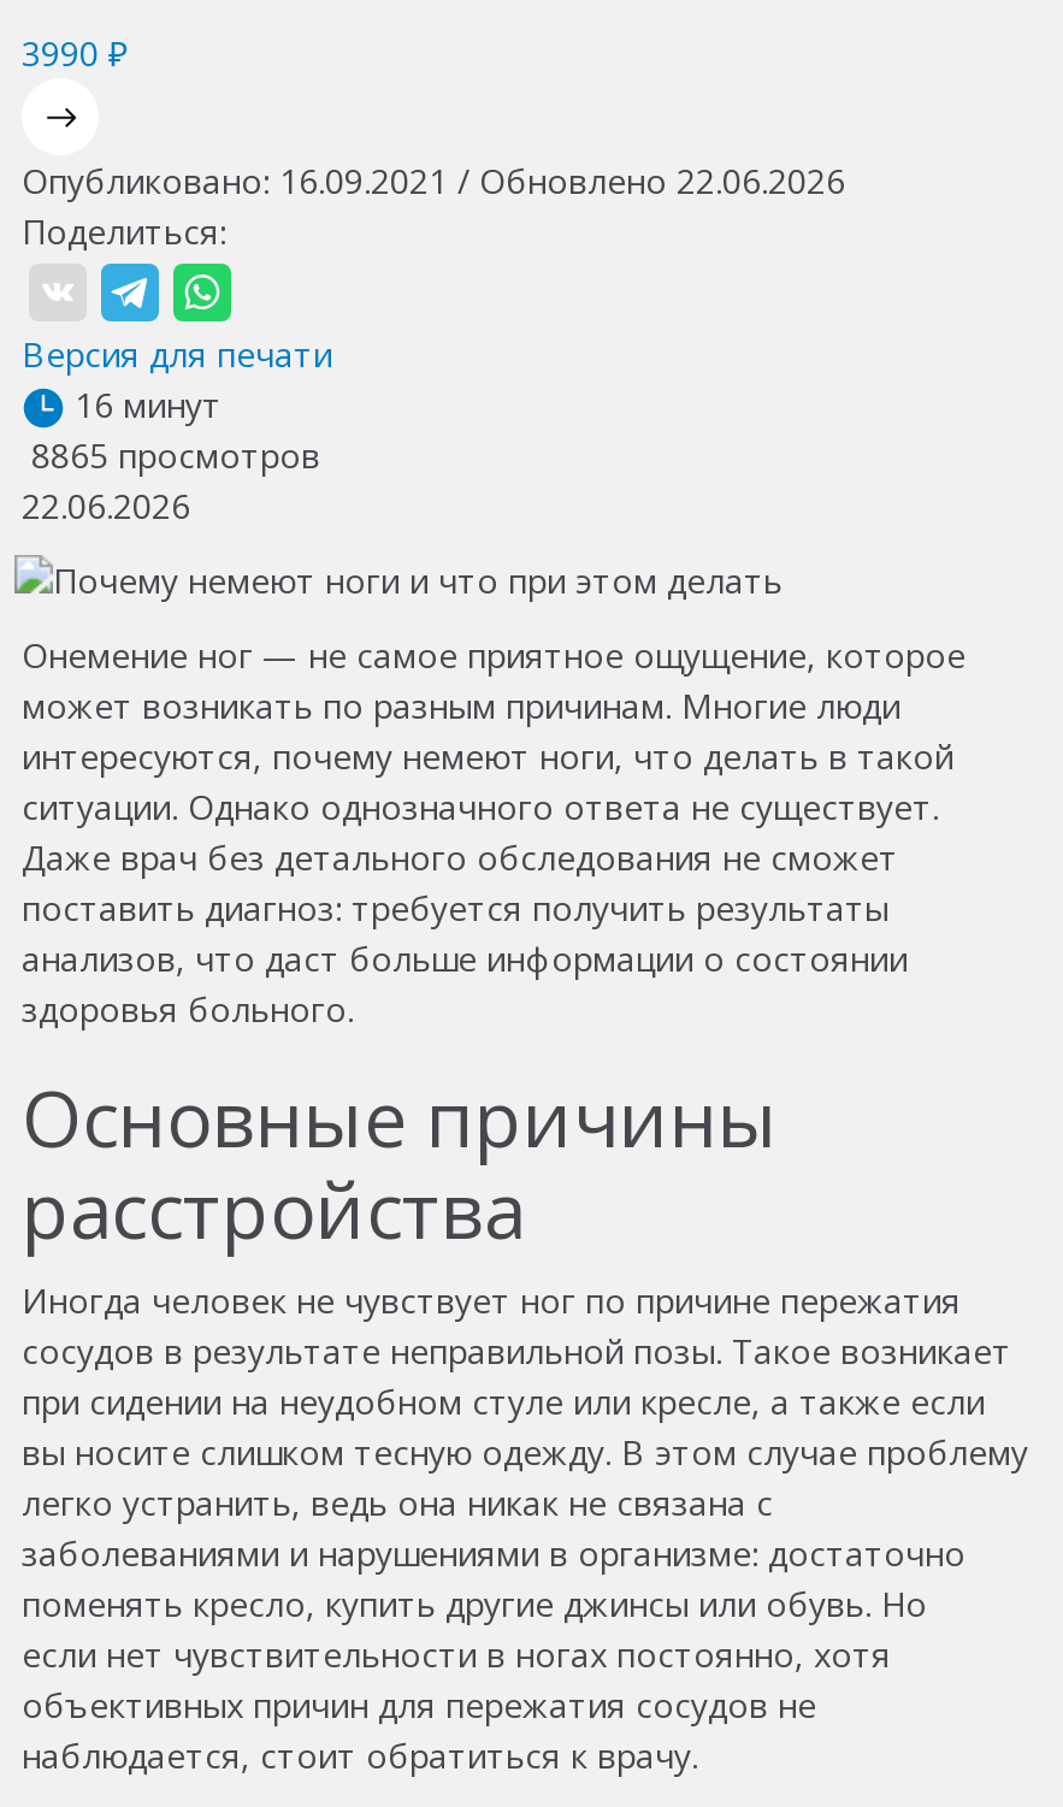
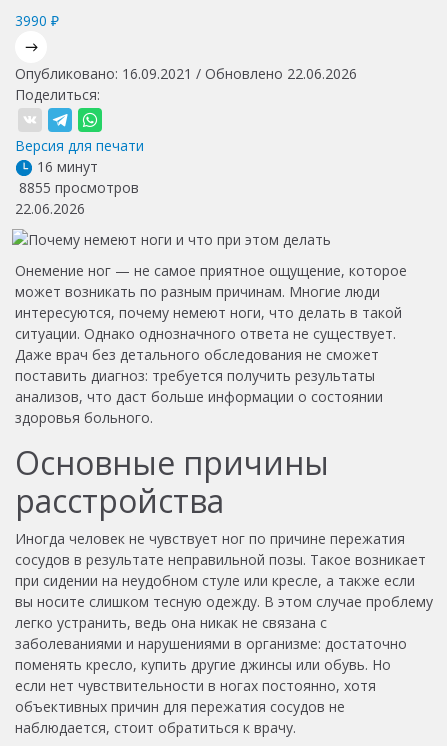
- 8865 просмотров
+ 8855 просмотров
